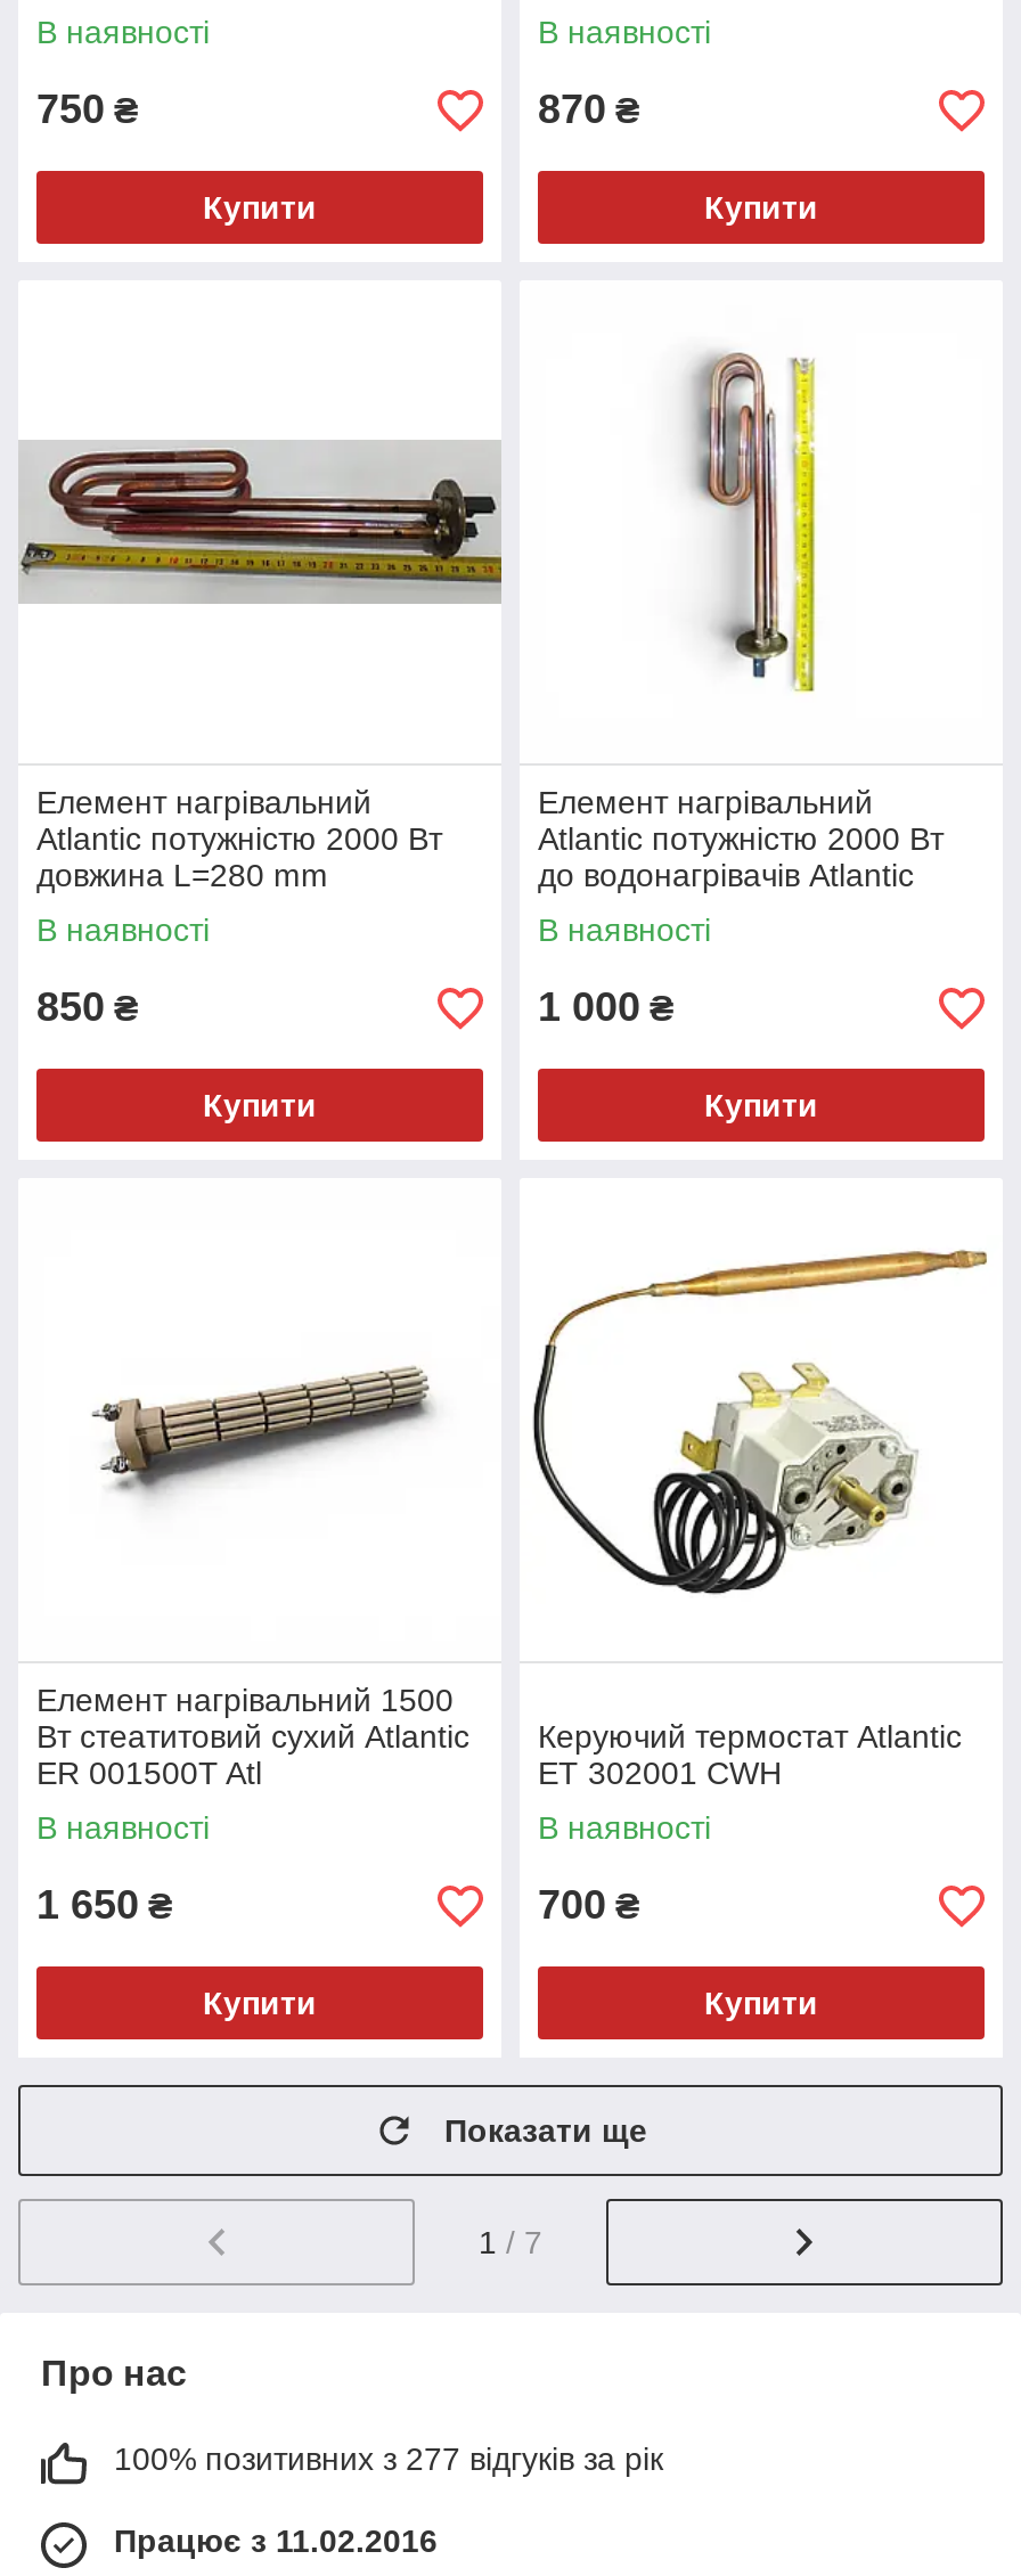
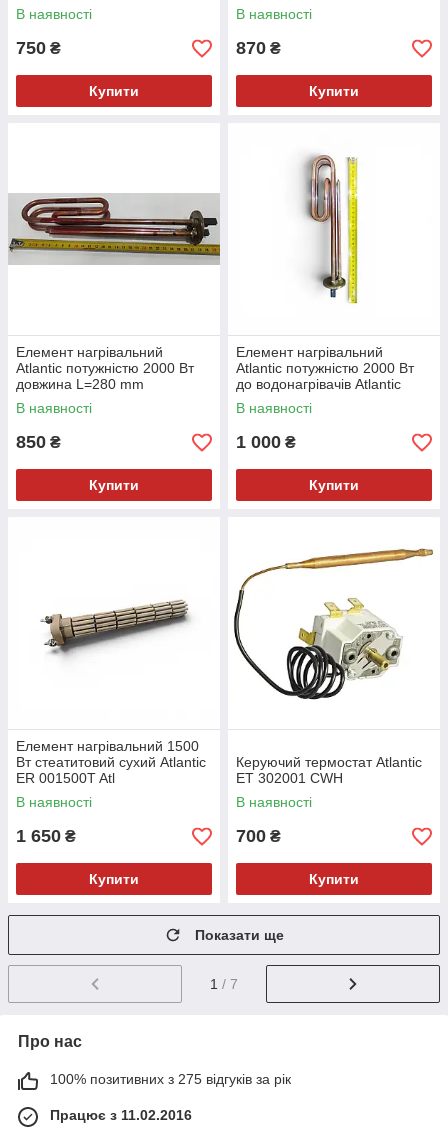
- 100% позитивних з 277 відгуків за рік
+ 100% позитивних з 275 відгуків за рік
